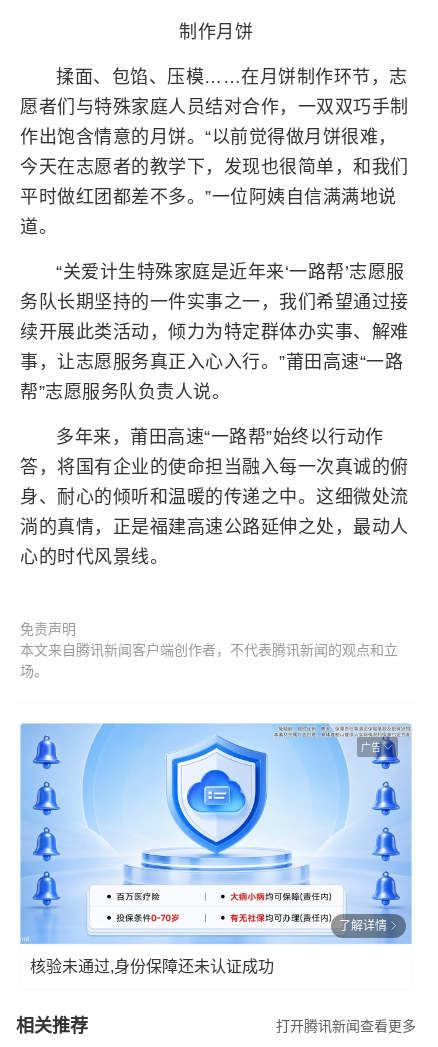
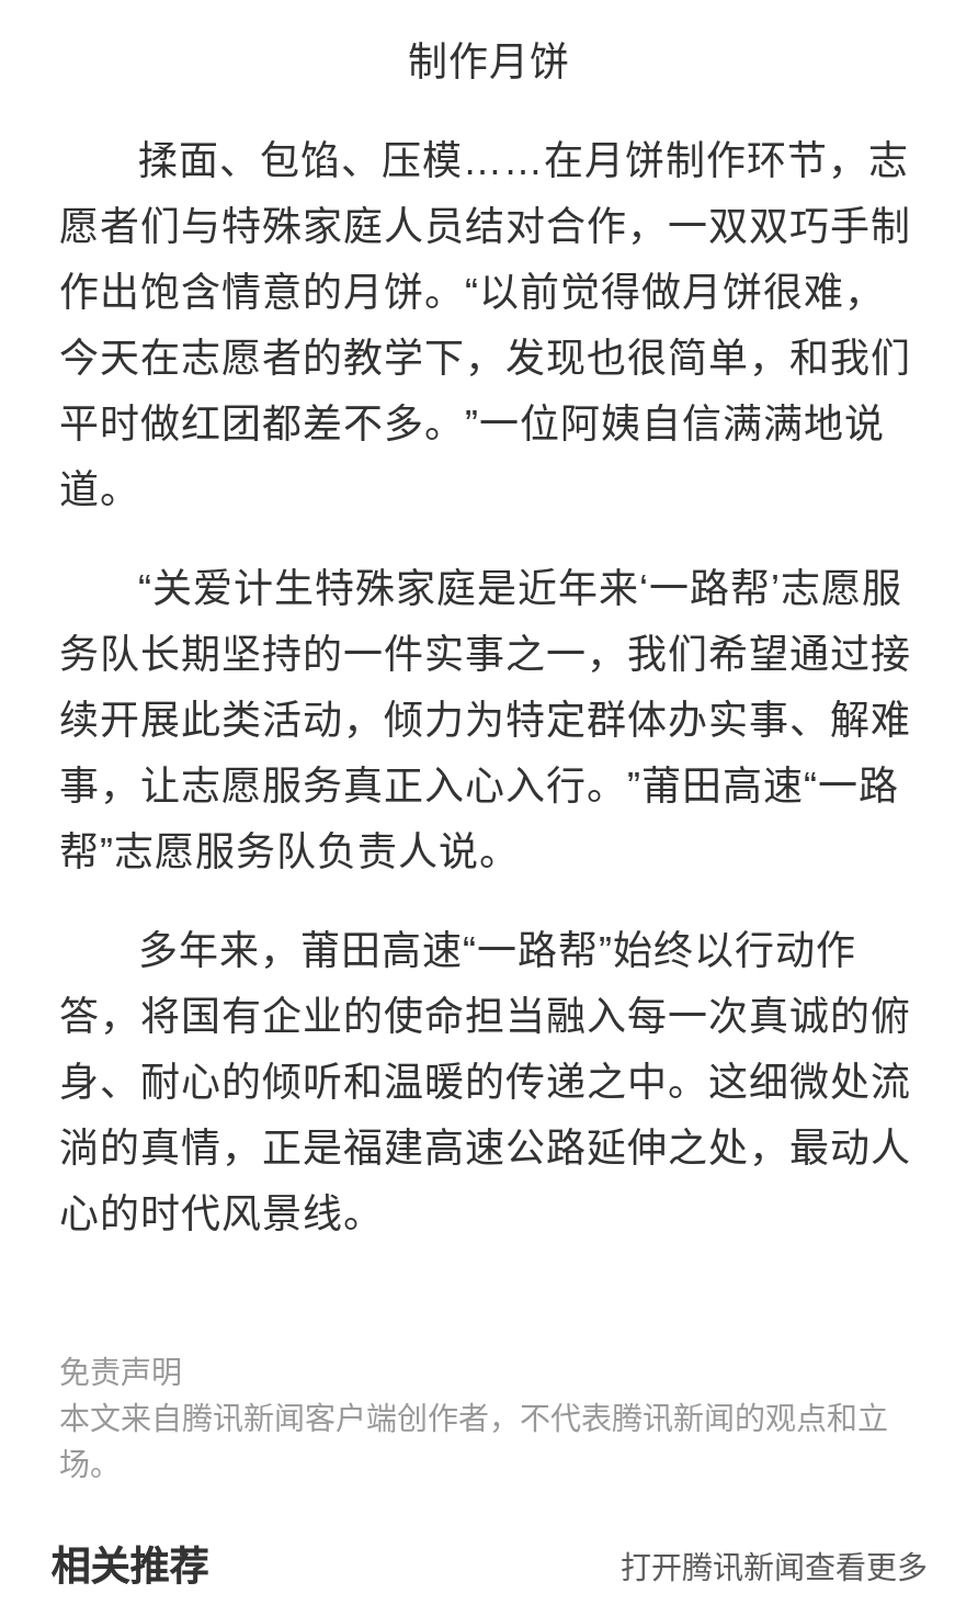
- [image]
- 广告

- 了解详情
- 核验未通过,身份保障还未认证成功
